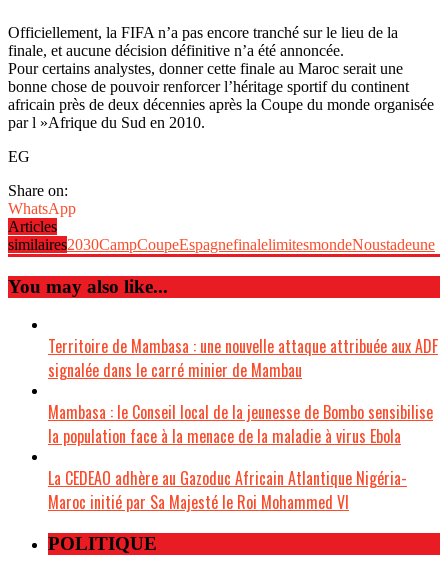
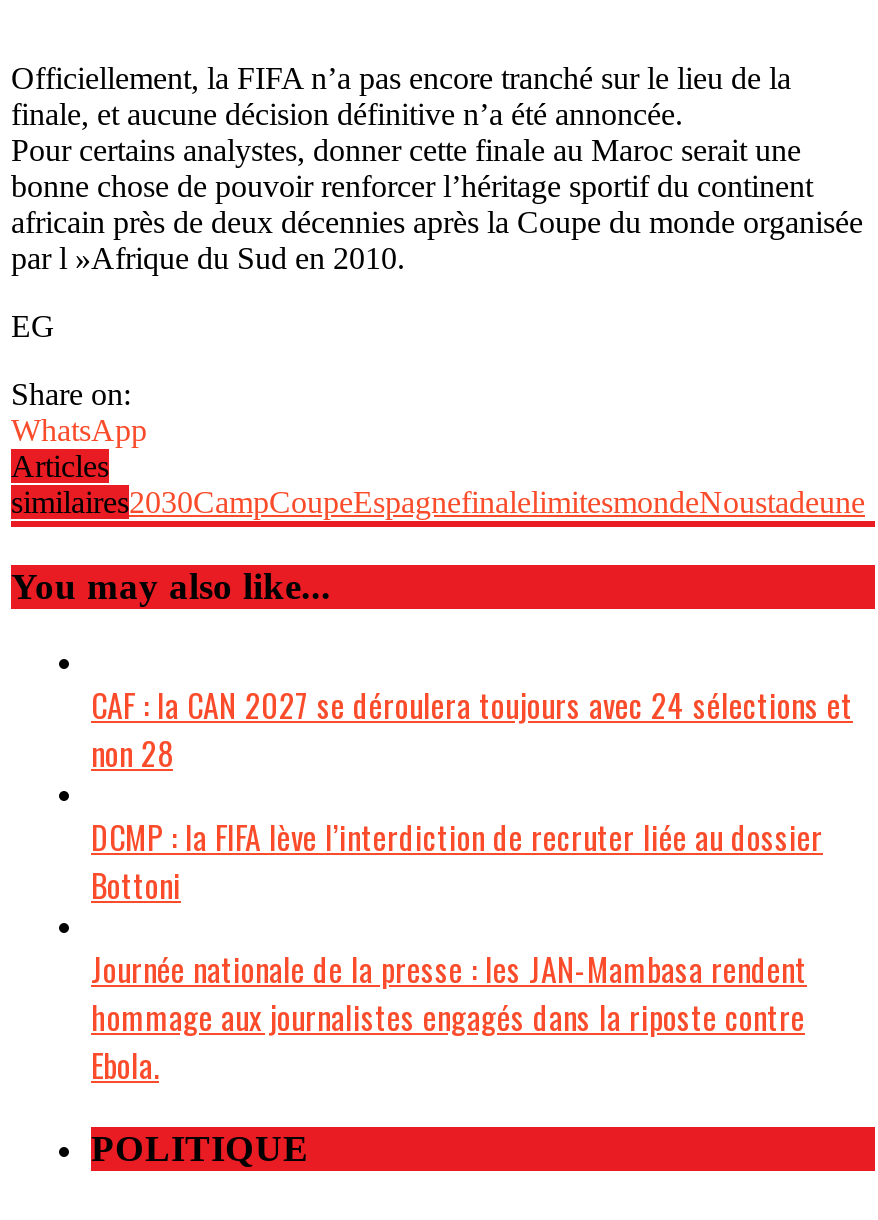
- Territoire de Mambasa : une nouvelle attaque attribuée aux ADF
- signalée dans le carré minier de Mambau
+ CAF : la CAN 2027 se déroulera toujours avec 24 sélections et
+ non 28

- Mambasa : le Conseil local de la jeunesse de Bombo sensibilise
- la population face à la menace de la maladie à virus Ebola
+ DCMP : la FIFA lève l’interdiction de recruter liée au dossier
+ Bottoni

- La CEDEAO adhère au Gazoduc Africain Atlantique Nigéria-
- Maroc initié par Sa Majesté le Roi Mohammed VI
+ Journée nationale de la presse : les JAN-Mambasa rendent
+ hommage aux journalistes engagés dans la riposte contre
+ Ebola.
